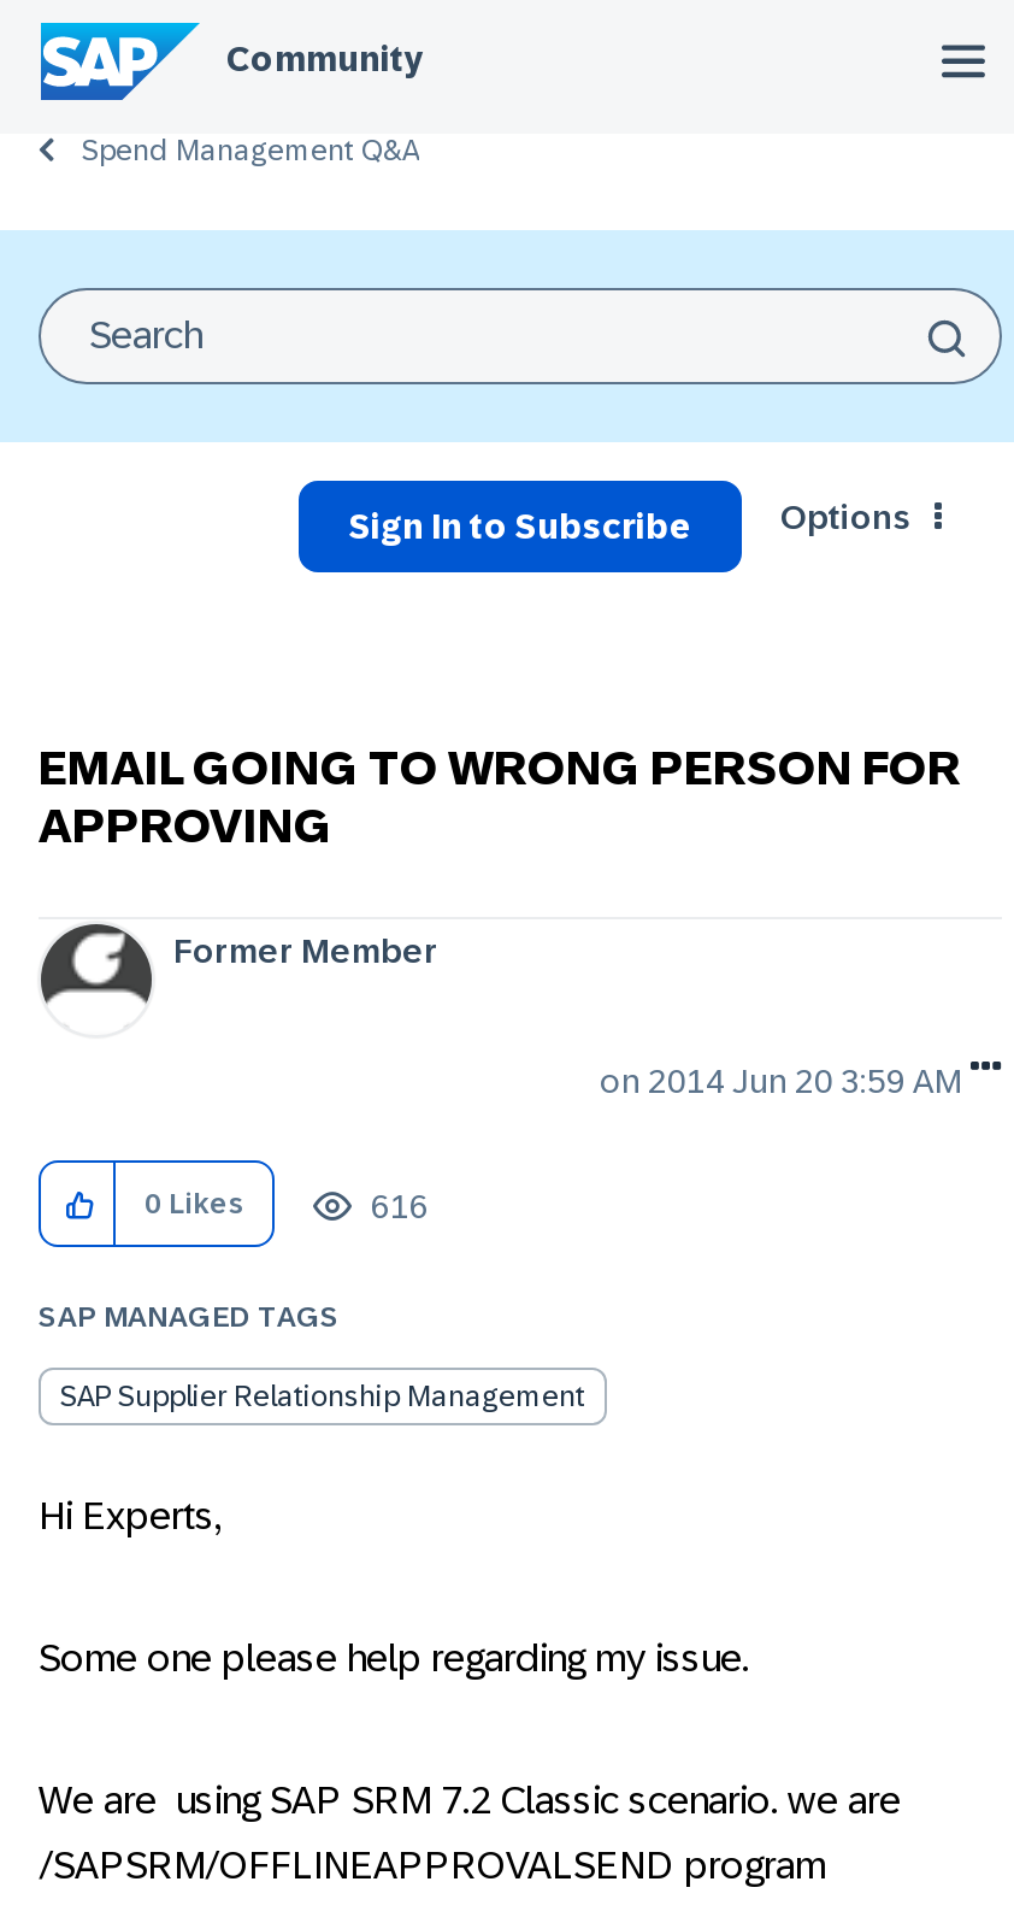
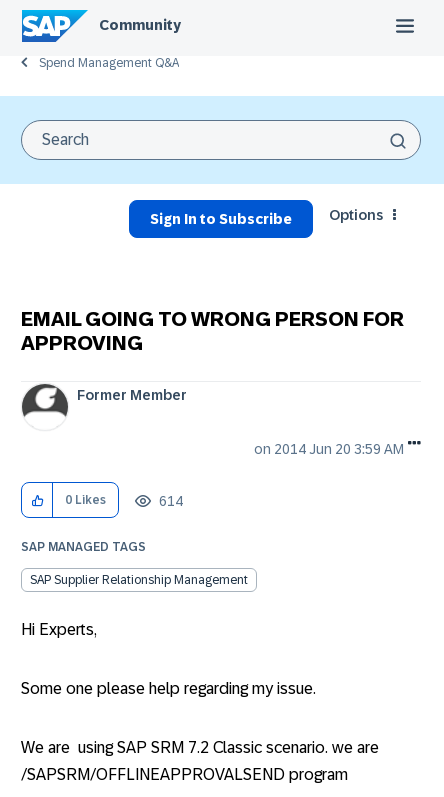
- 616
+ 614
